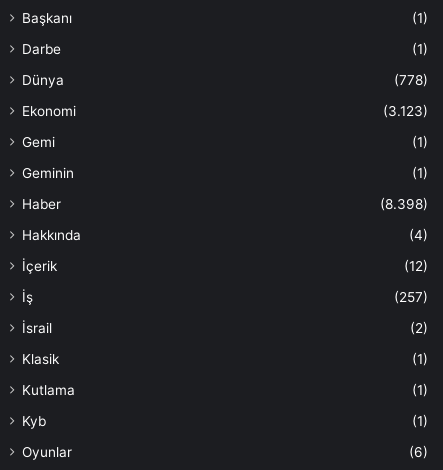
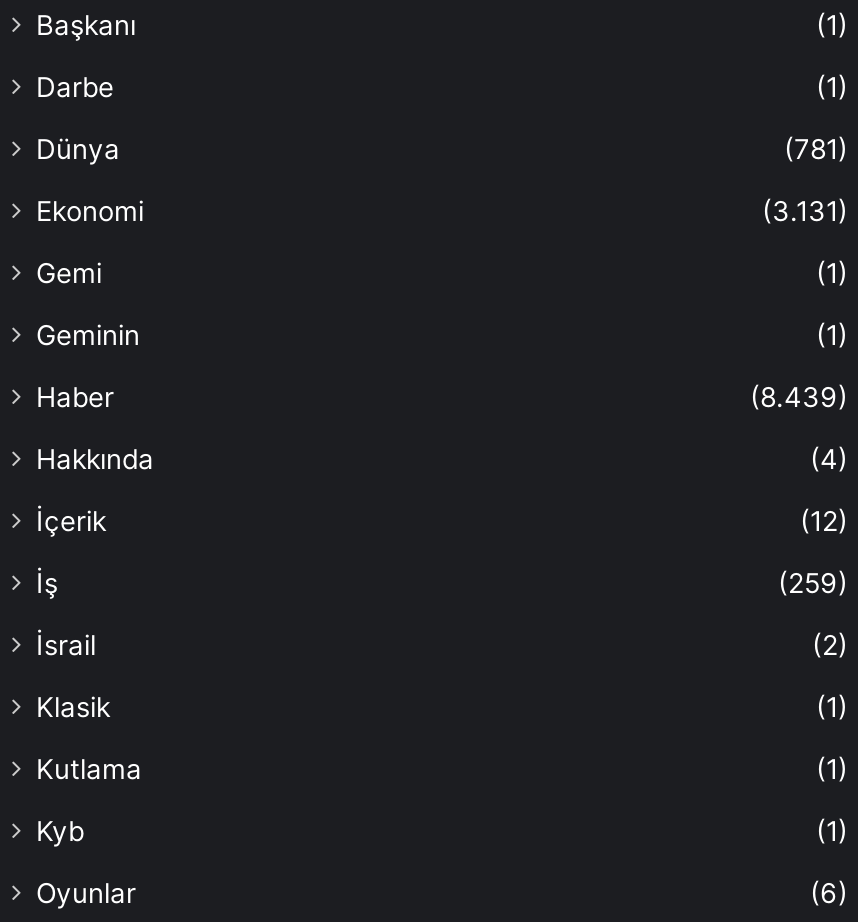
- (778)
+ (781)

- (3.123)
+ (3.131)

- (8.398)
+ (8.439)

- (257)
+ (259)
